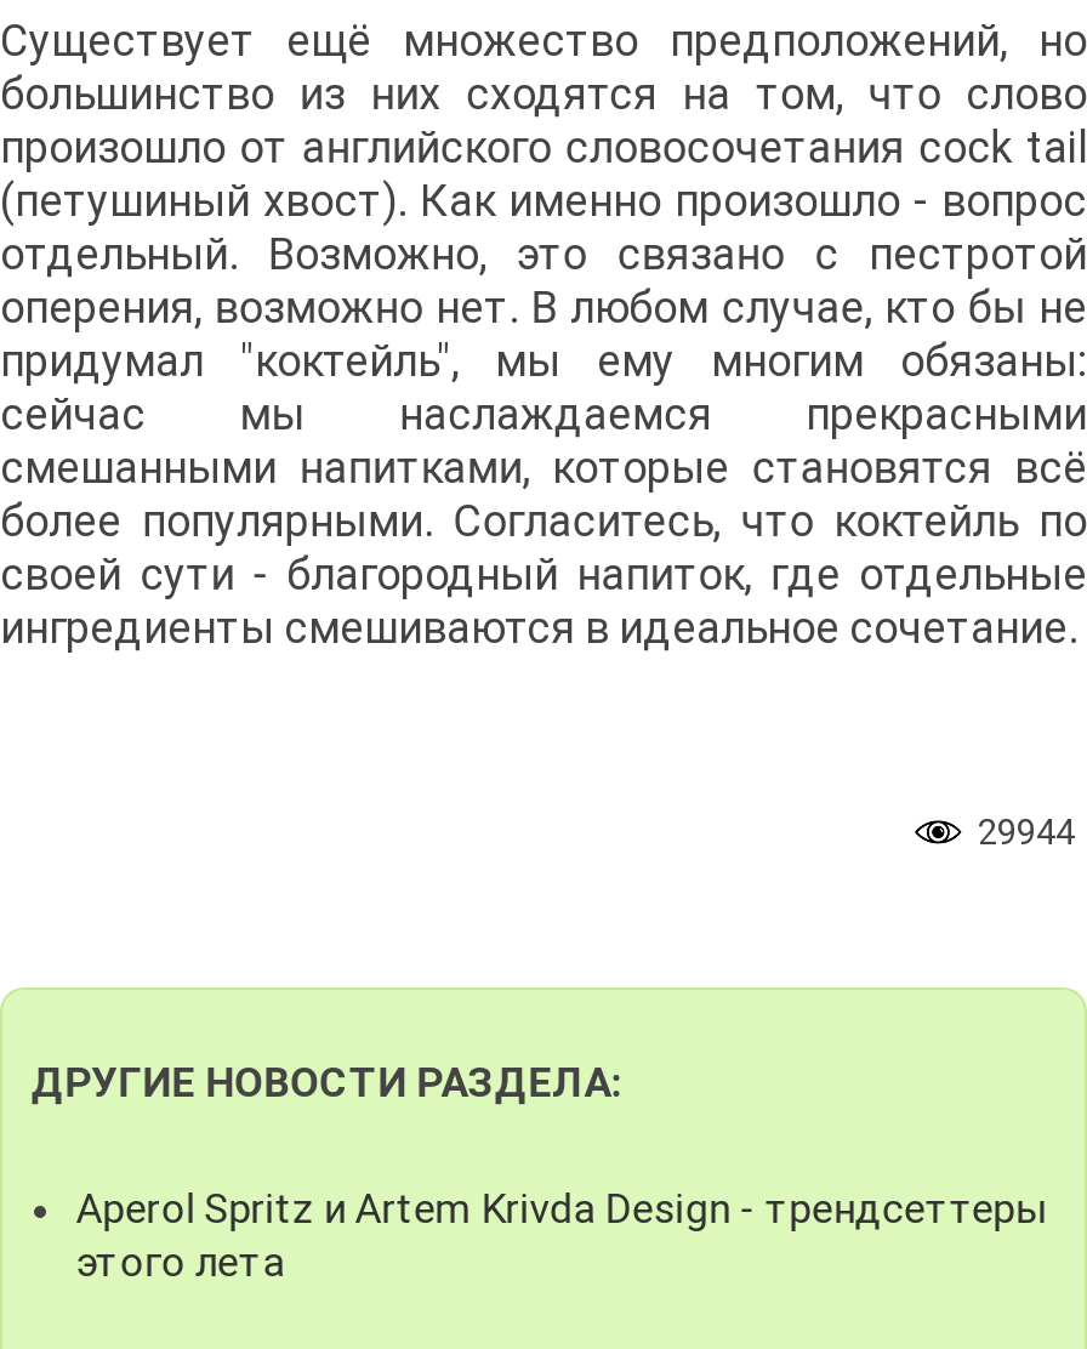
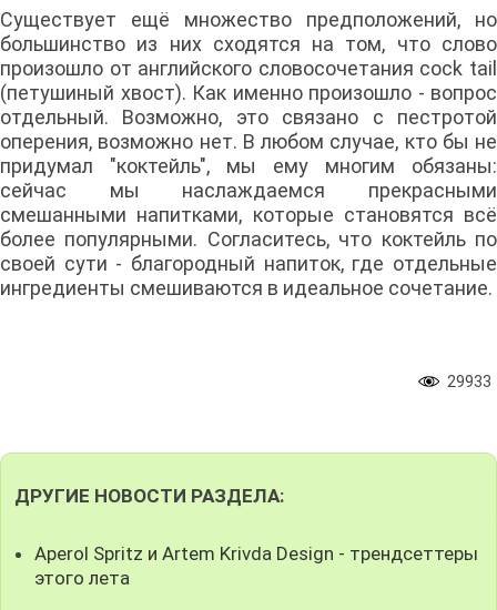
- 29944
+ 29933
